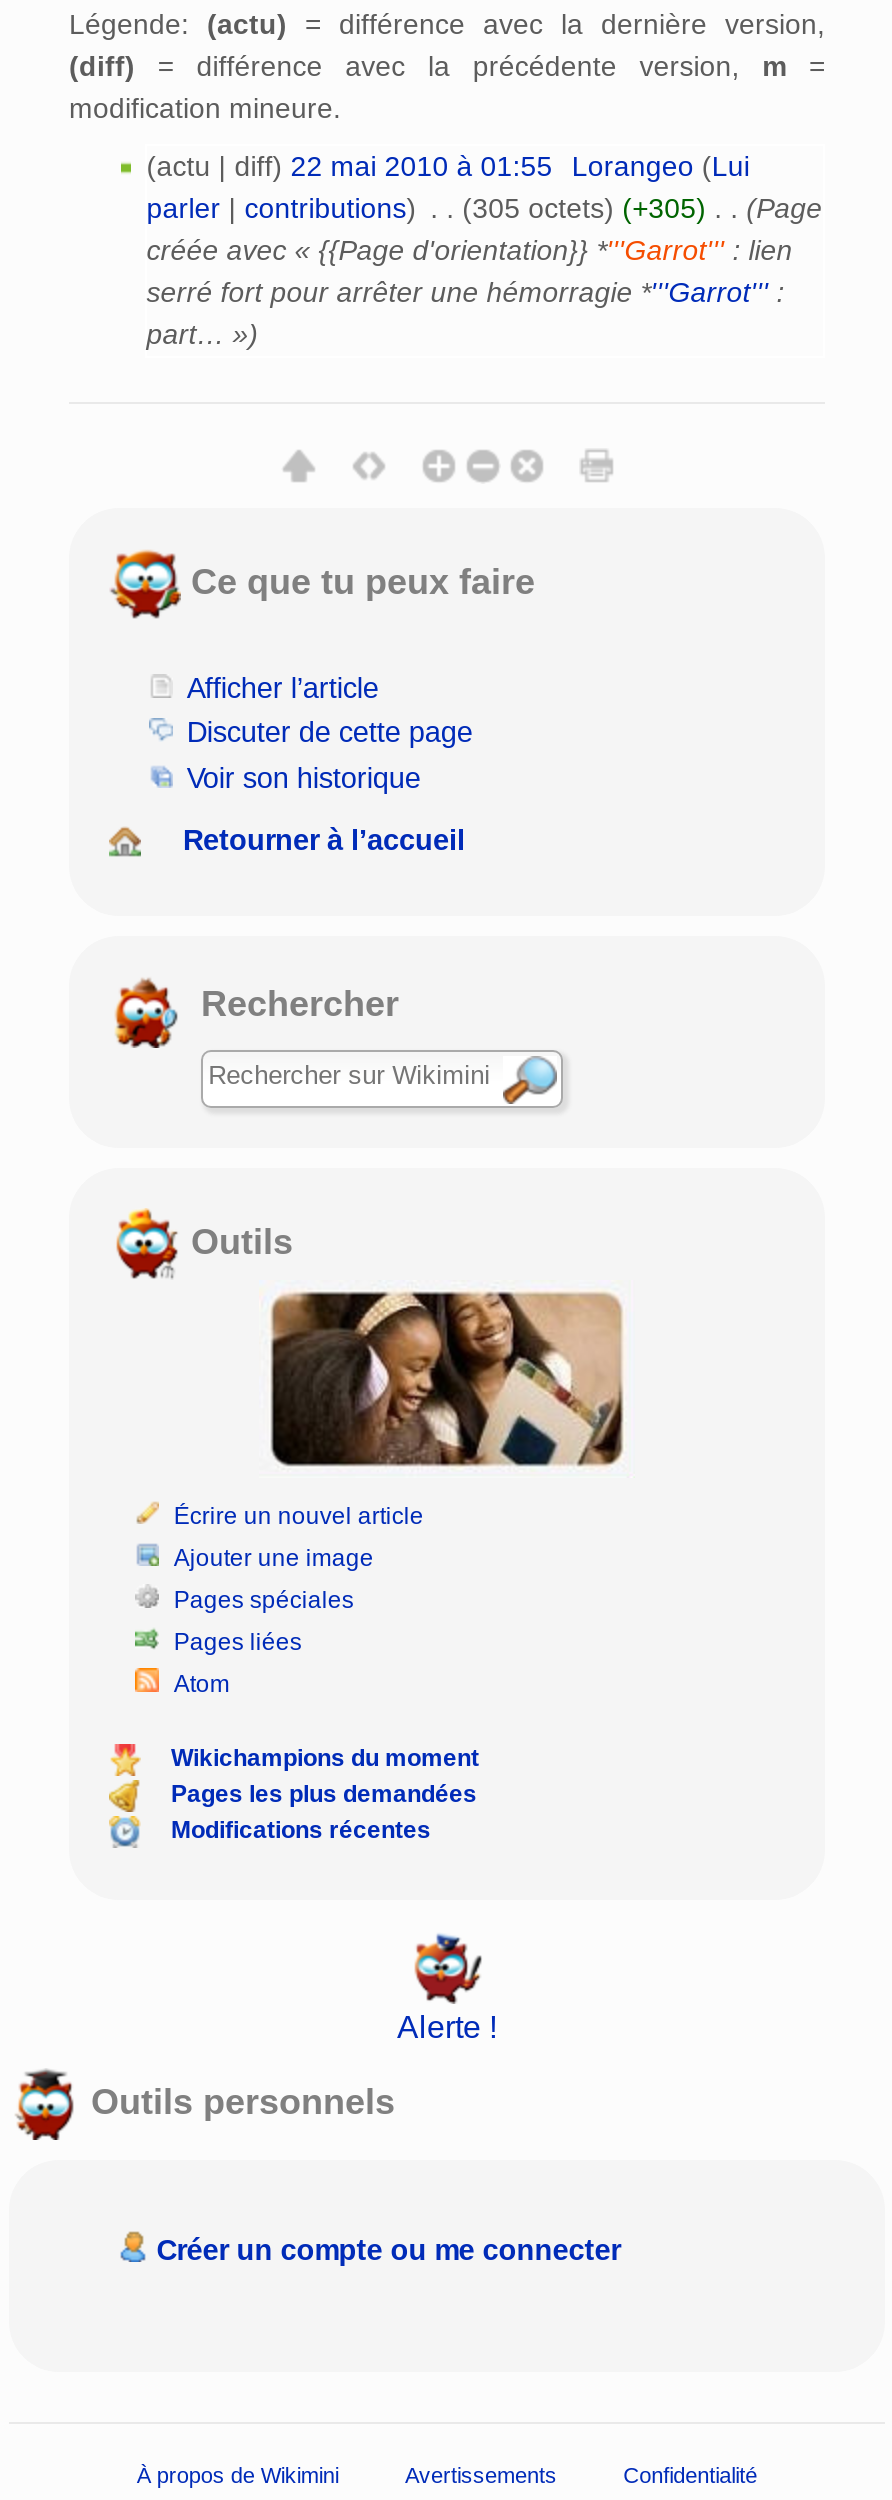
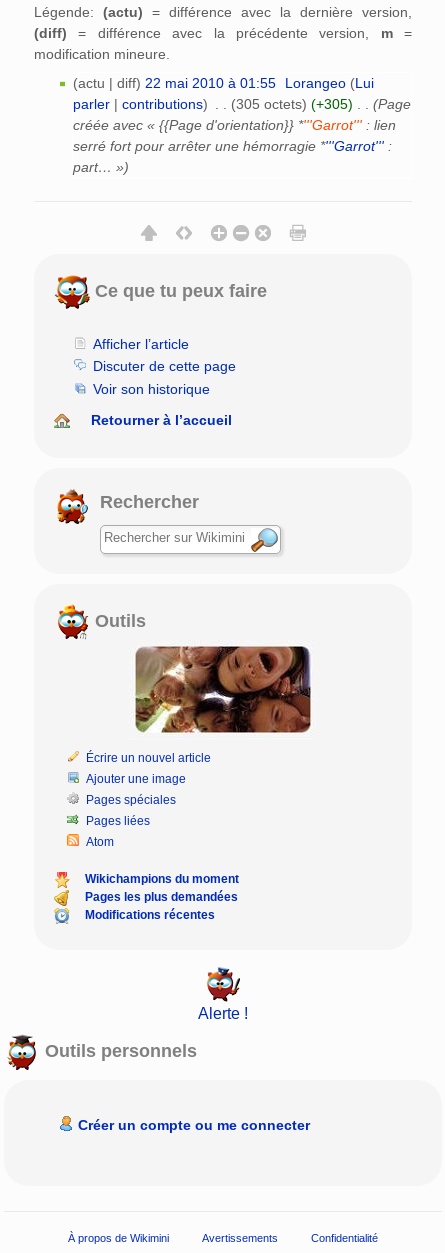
- [image]
+ [image]
